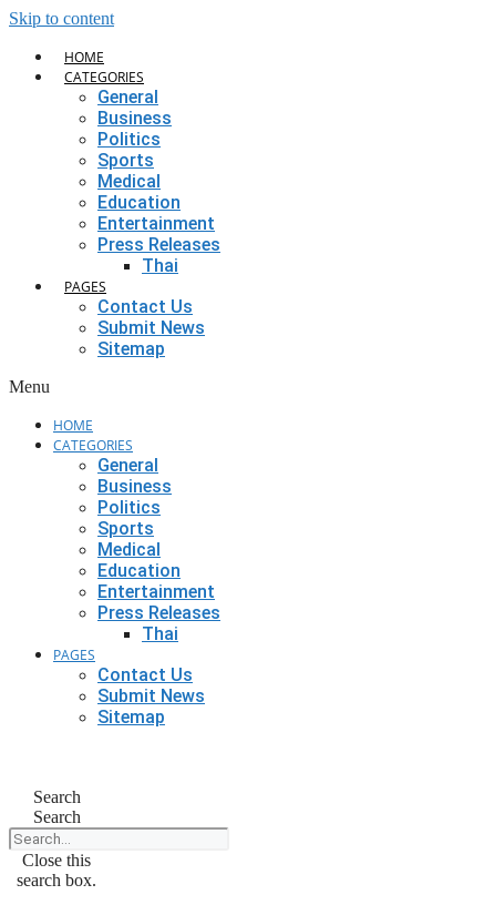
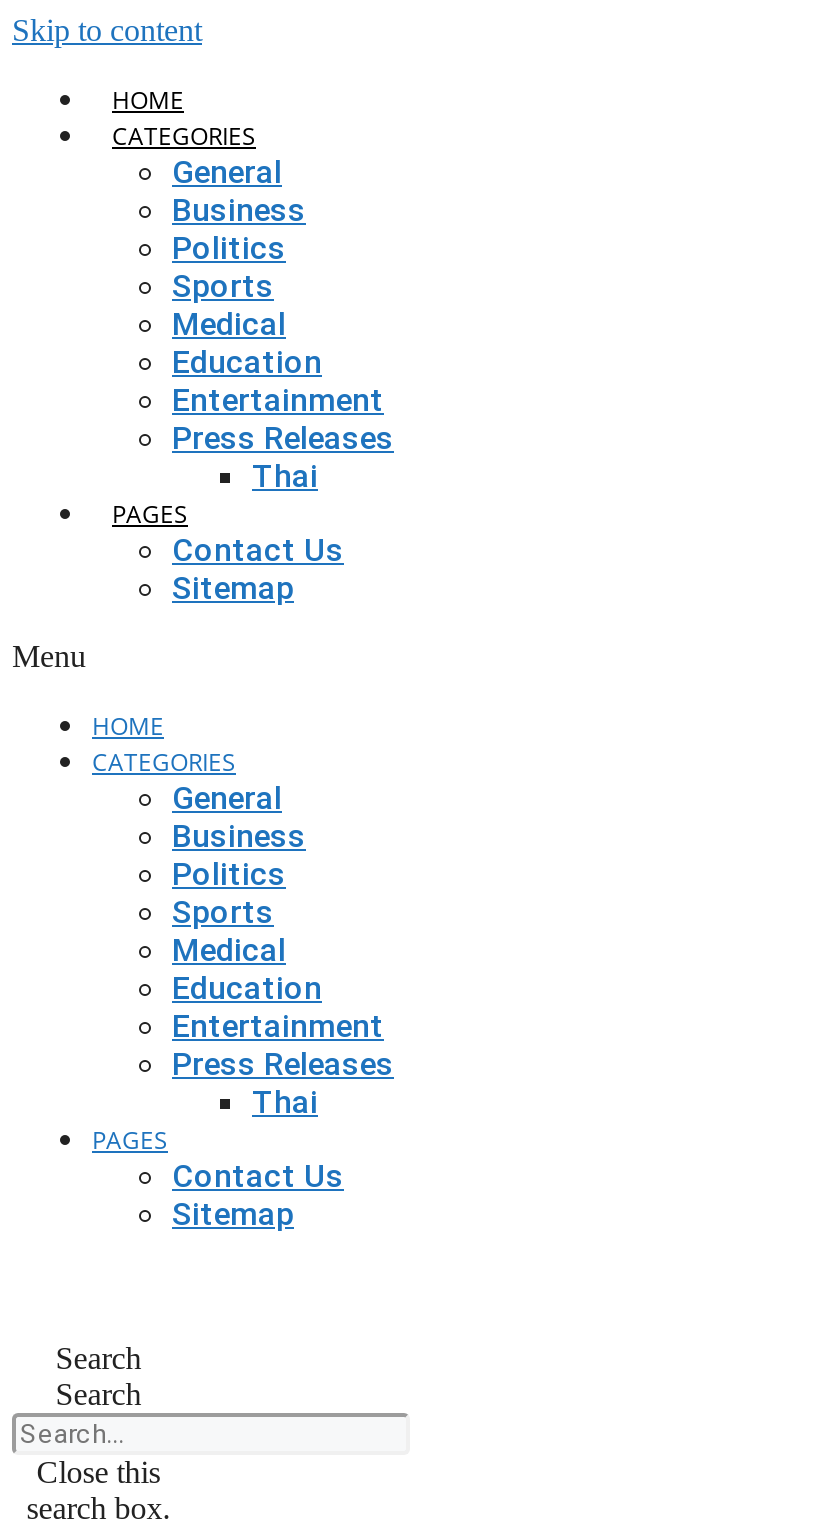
- Submit News

- Submit News
